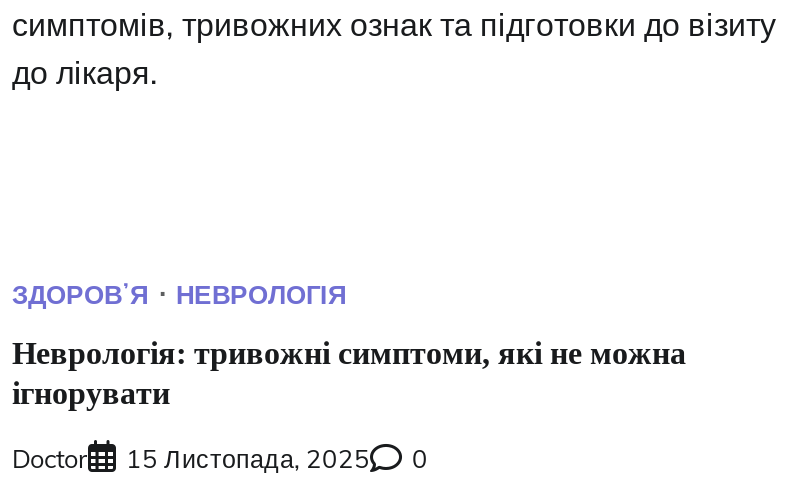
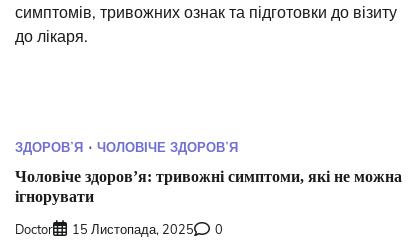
- НЕВРОЛОГІЯ
+ ЧОЛОВІЧЕ ЗДОРОВʼЯ

- Неврологія: тривожні симптоми, які не можна
+ Чоловіче здоровʼя: тривожні симптоми, які не можна
